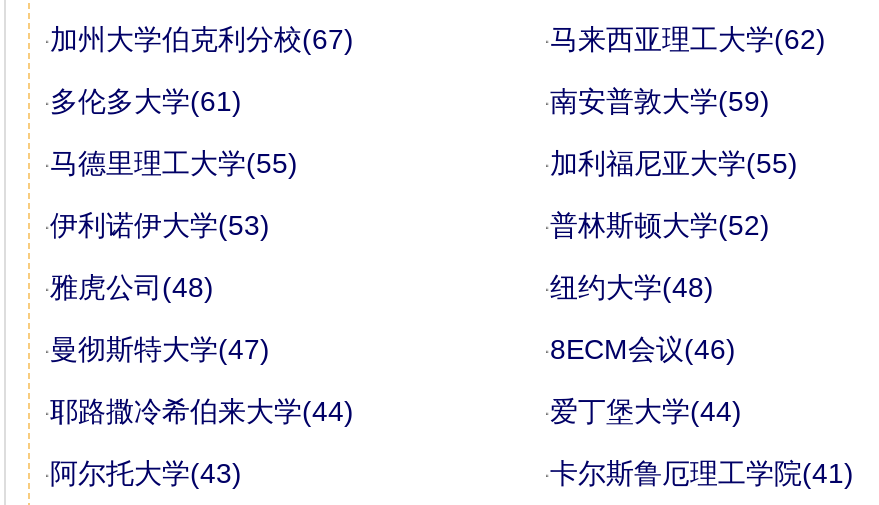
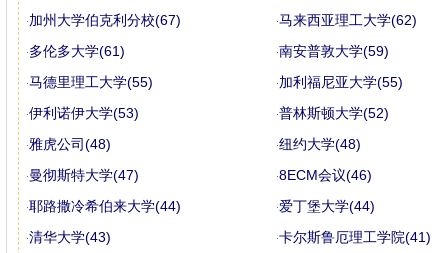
- 阿尔托大学(43)
+ 清华大学(43)
